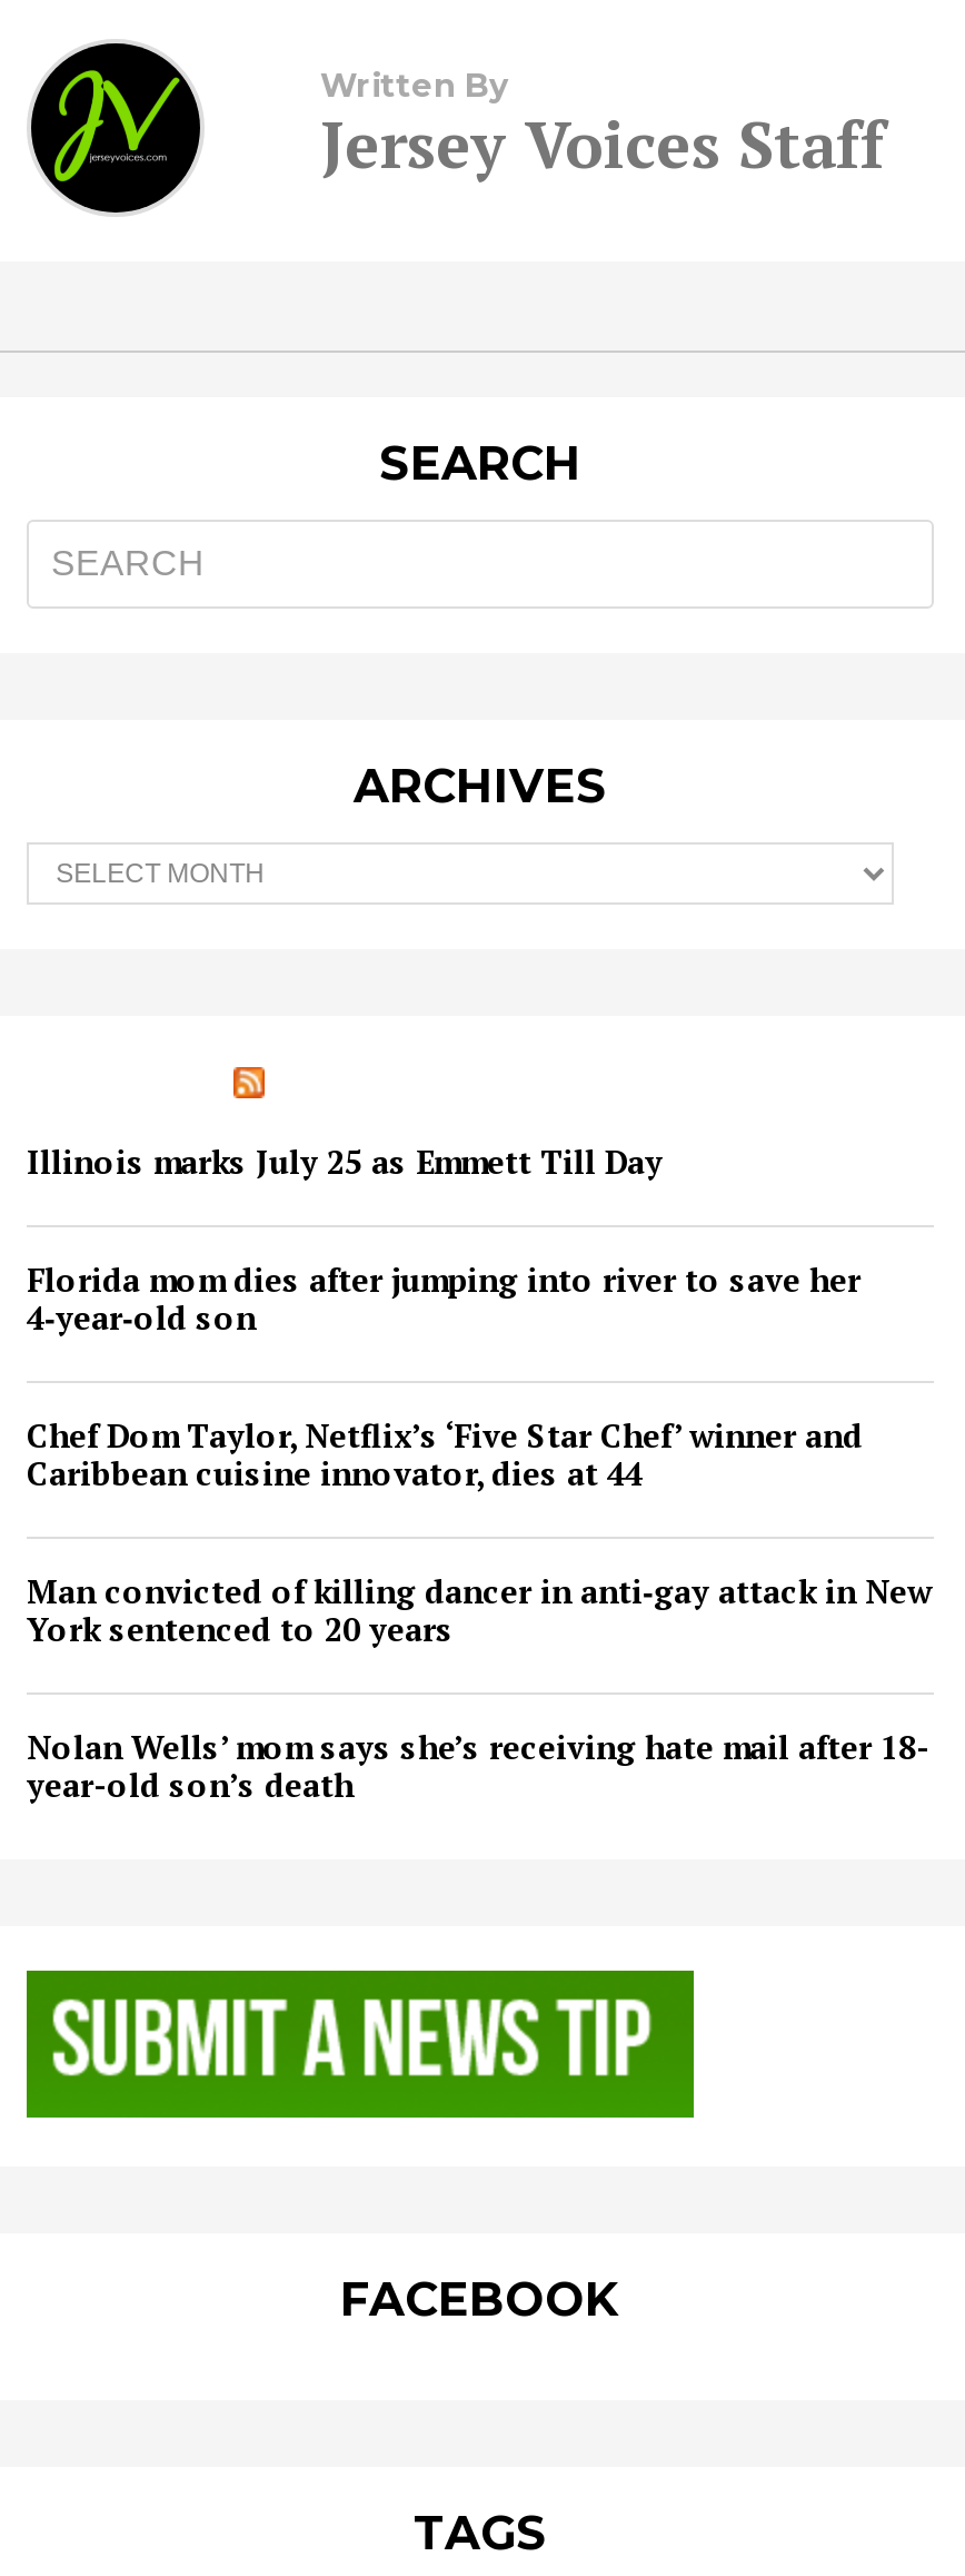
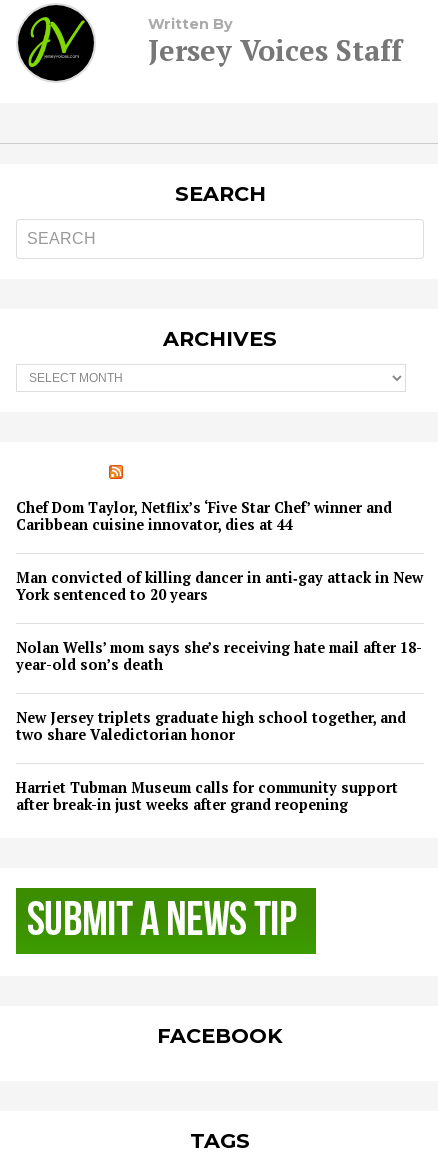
- Illinois marks July 25 as Emmett Till Day
- Florida mom dies after jumping into river to save her
- 4‑year‑old son

moved up: Chef Dom Taylor, Netflix’s ‘Five Star Chef’ winner and | Caribbean cuisine innovator, dies at 44 | Man convicted of killing dancer in anti‑gay attack in New | York sentenced to 20 years | Nolan Wells’ mom says she’s receiving hate mail after 18- | year-old son’s death

+ New Jersey triplets graduate high school together, and
+ two share Valedictorian honor
+ Harriet Tubman Museum calls for community support
+ after break-in just weeks after grand reopening
